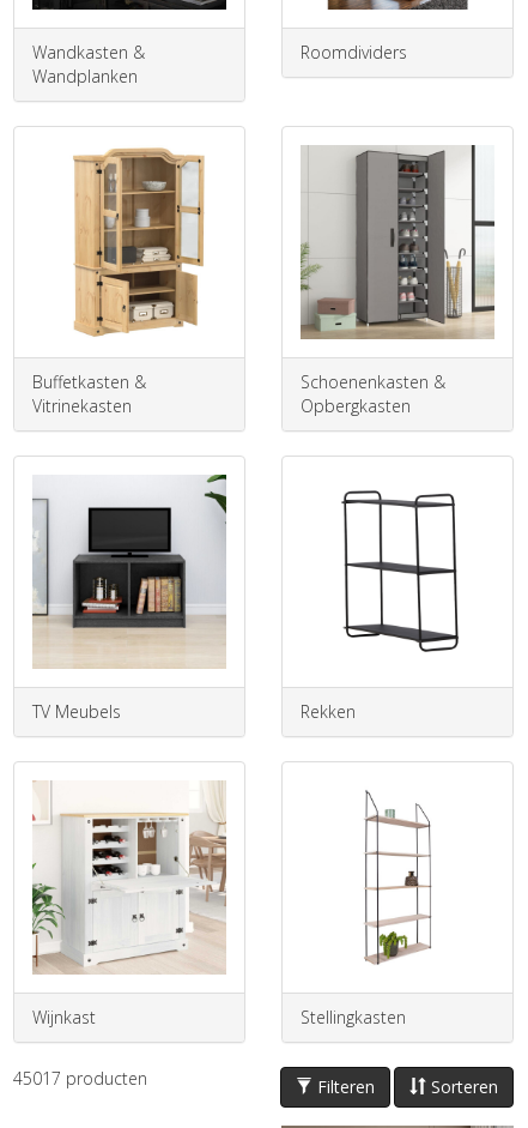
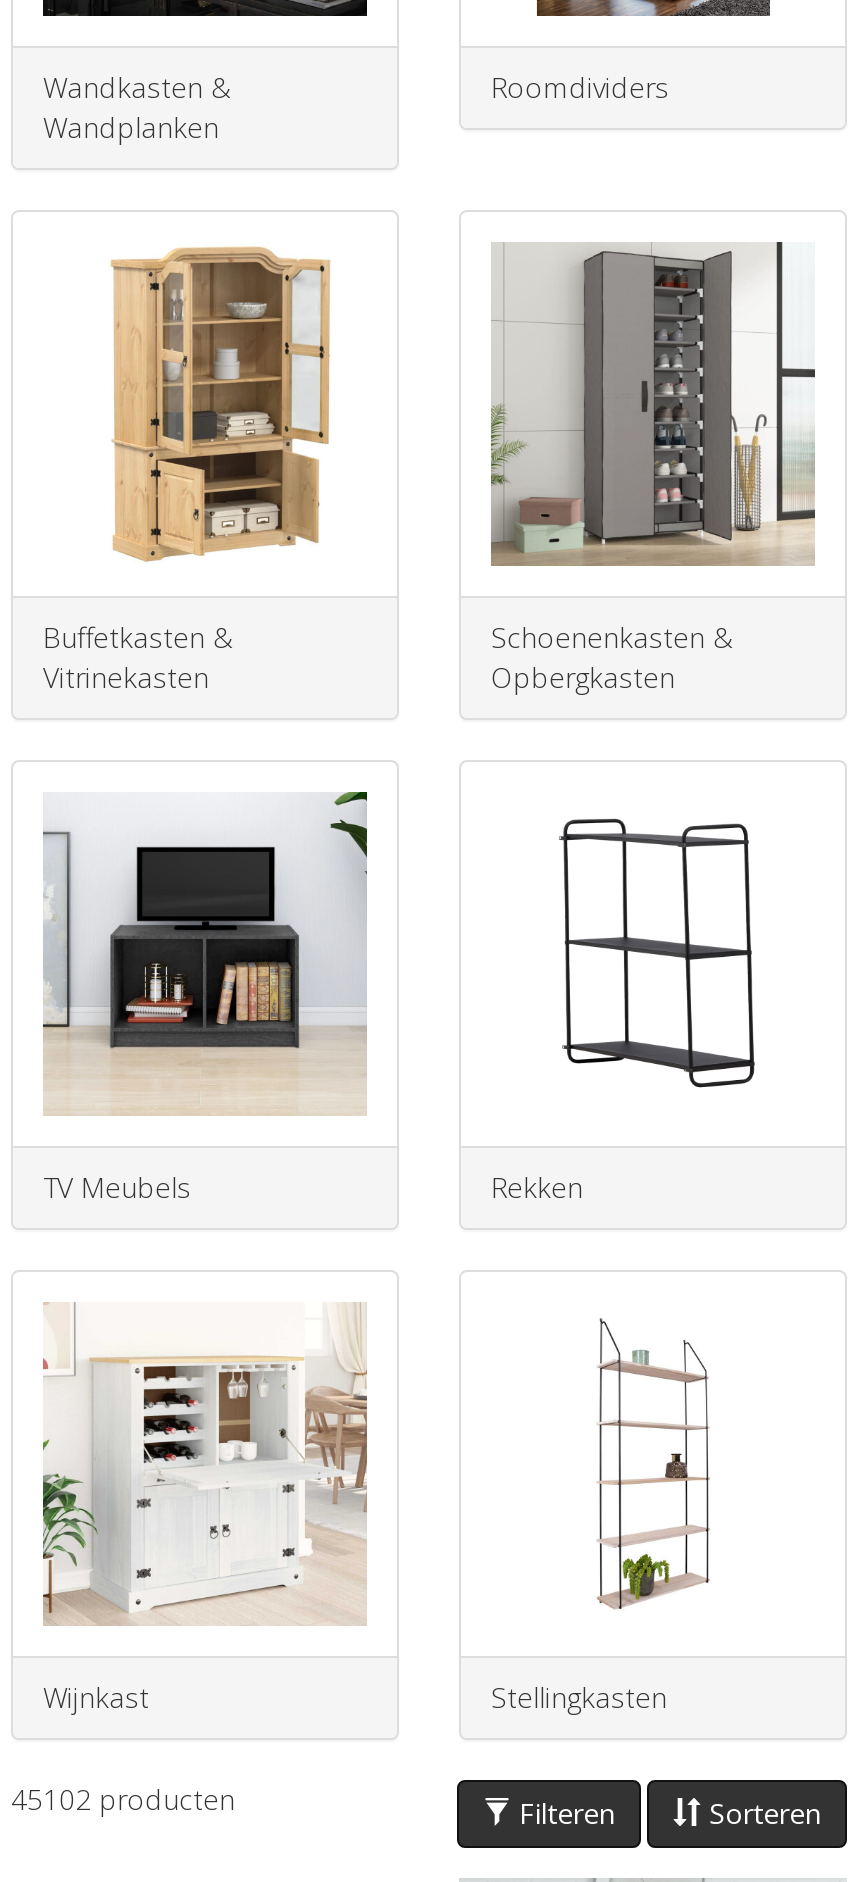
- 45017 producten
+ 45102 producten
